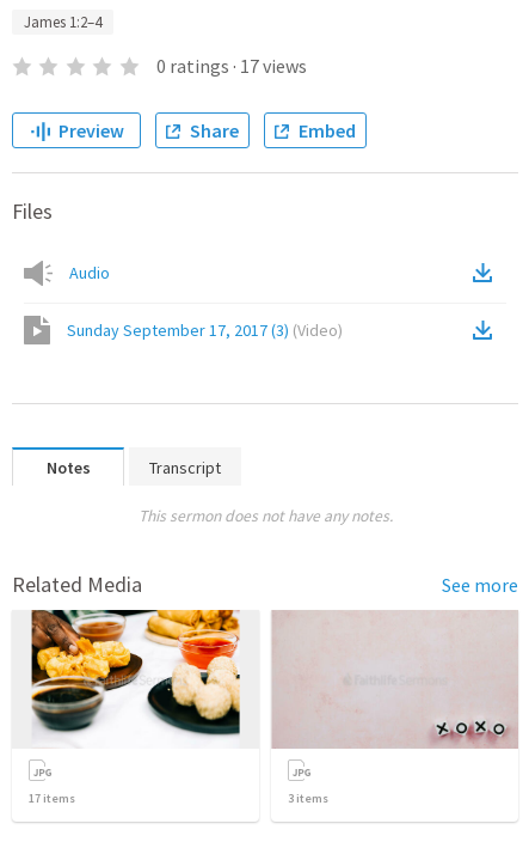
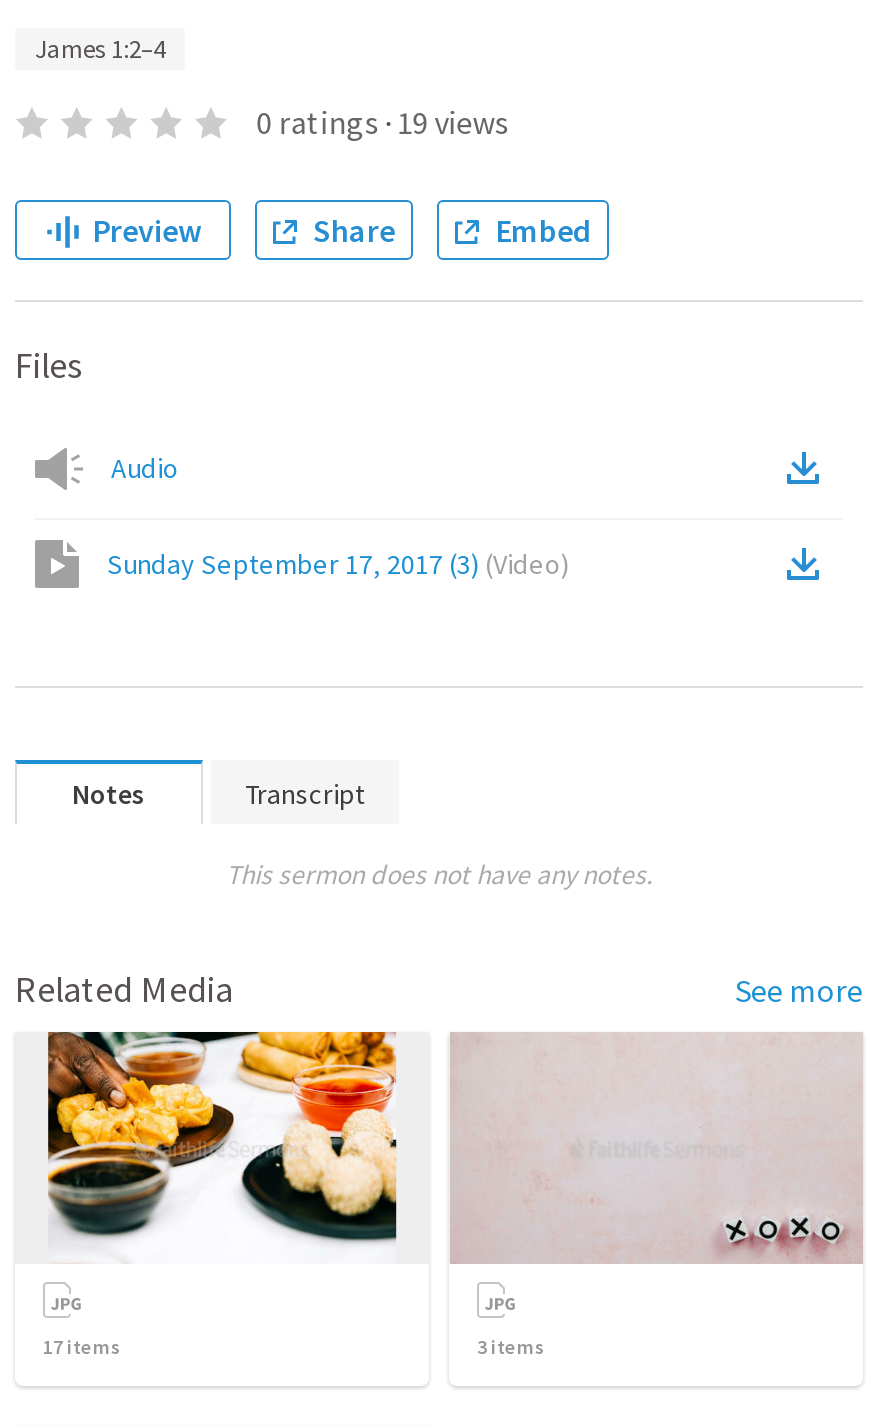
- 0 ratings · 17 views
+ 0 ratings · 19 views
